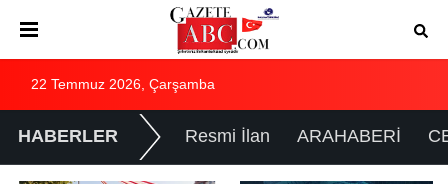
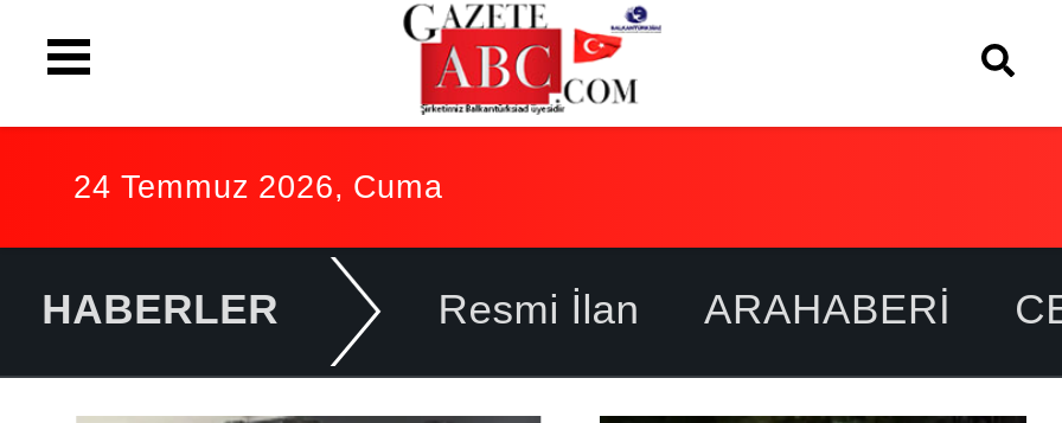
- 22 Temmuz 2026, Çarşamba
+ 24 Temmuz 2026, Cuma
